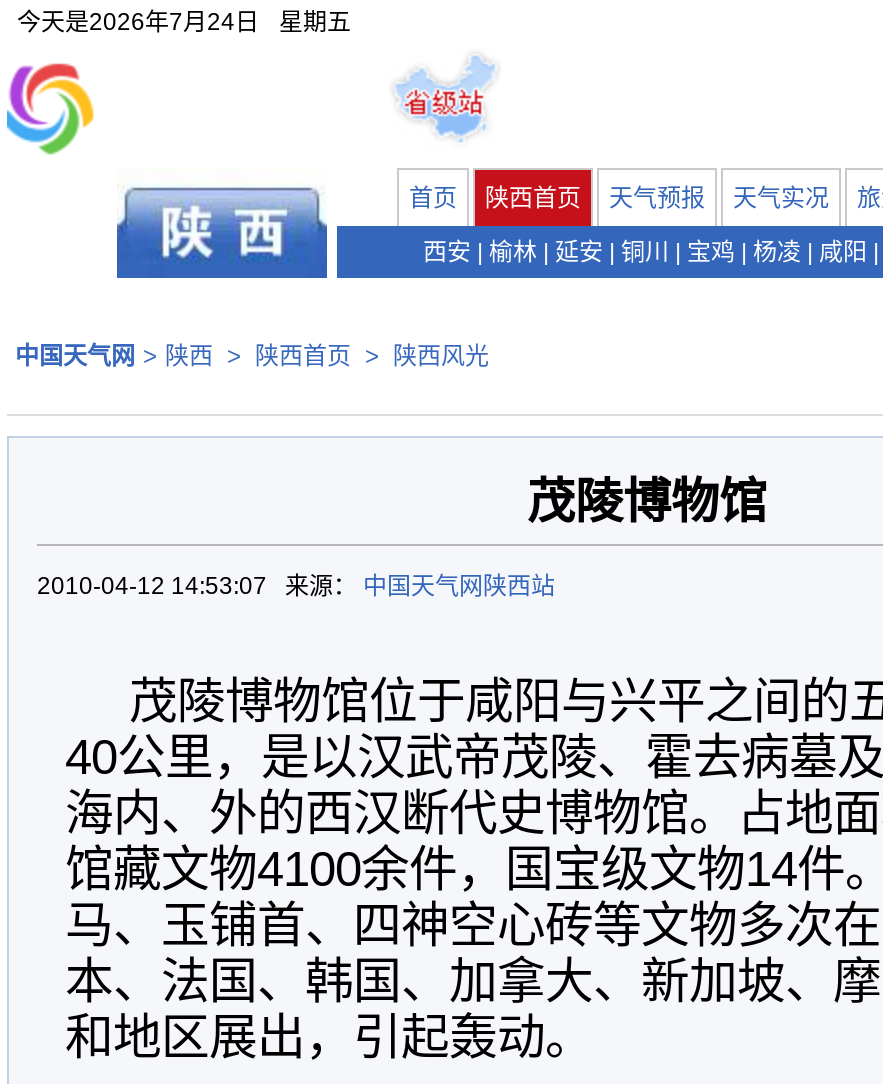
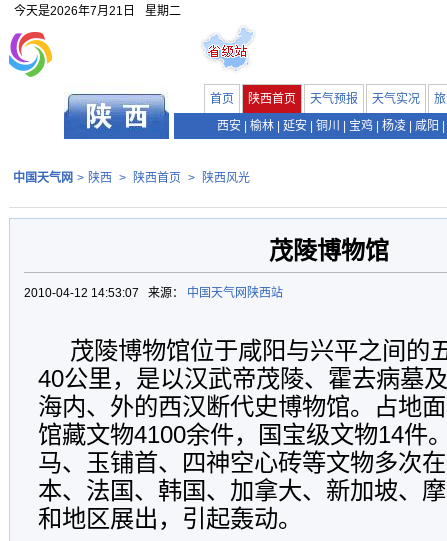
- 今天是2026年7月24日
+ 今天是2026年7月21日

- 星期五
+ 星期二
